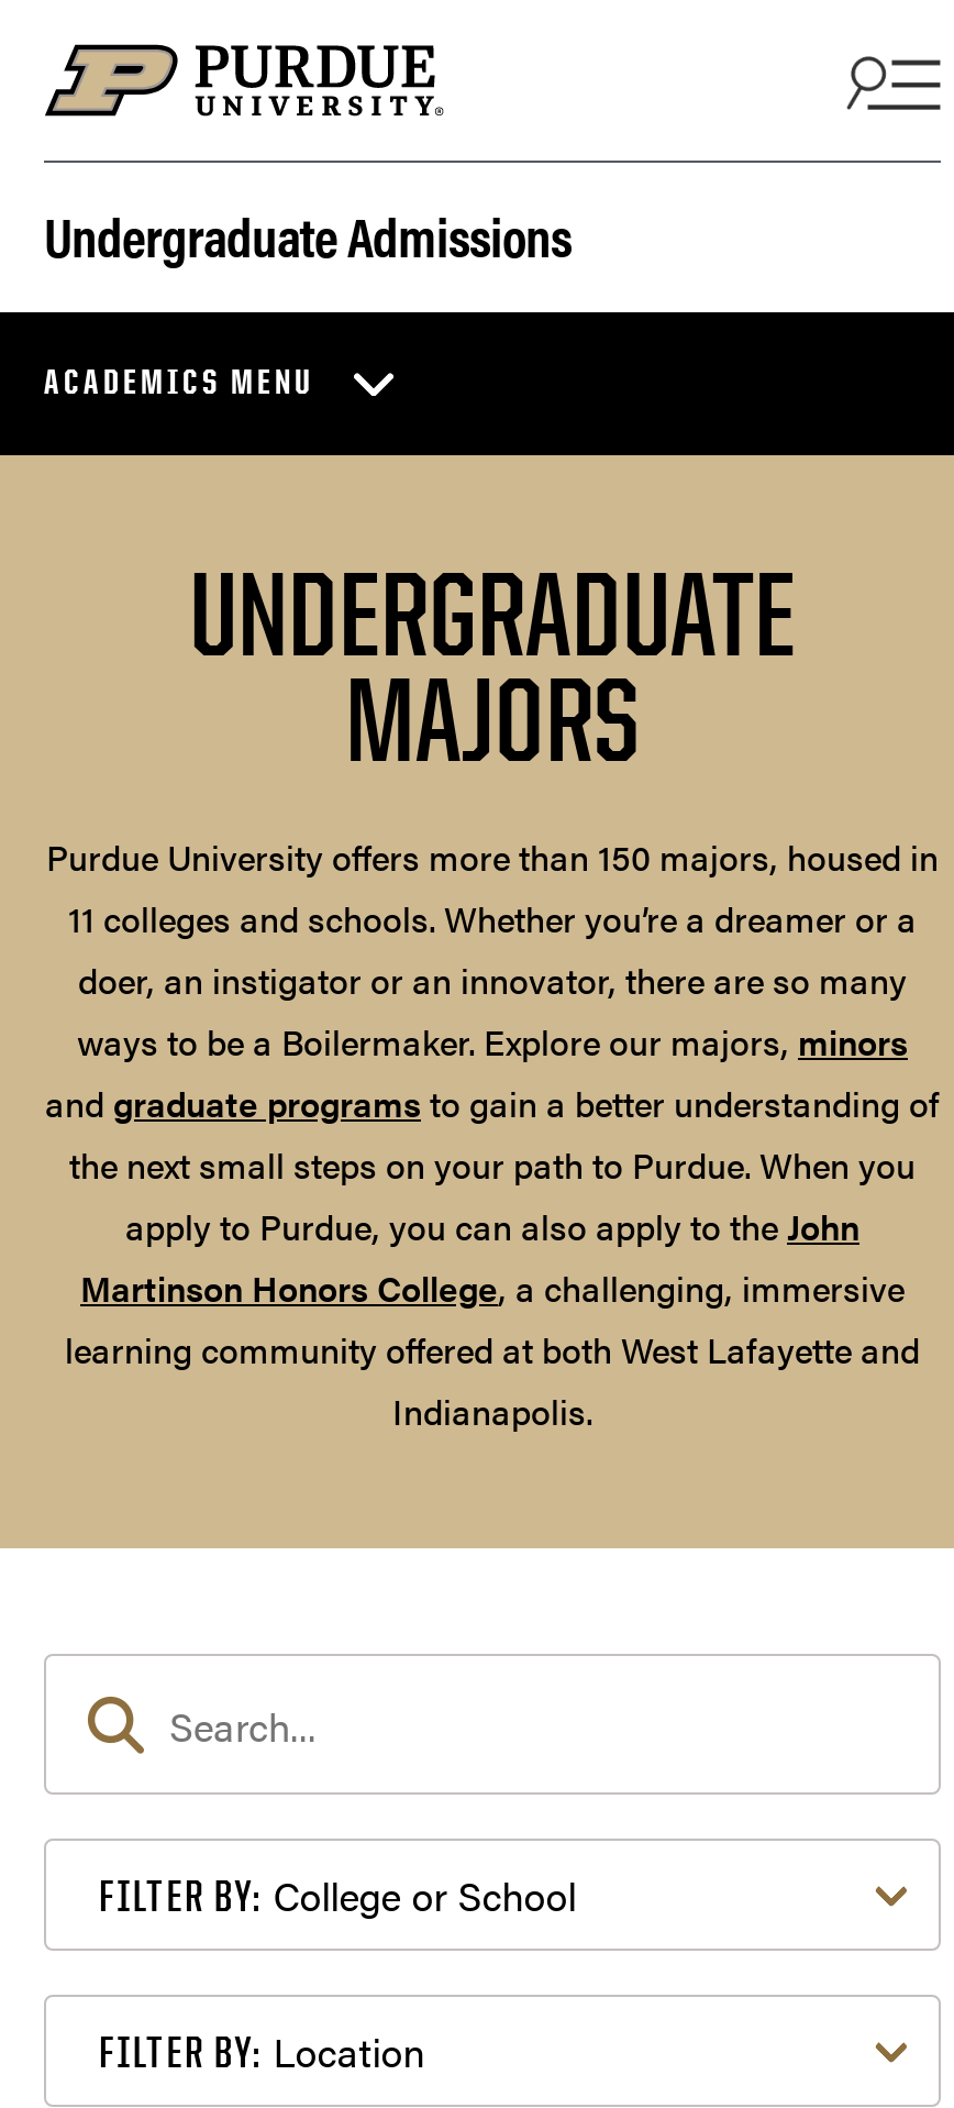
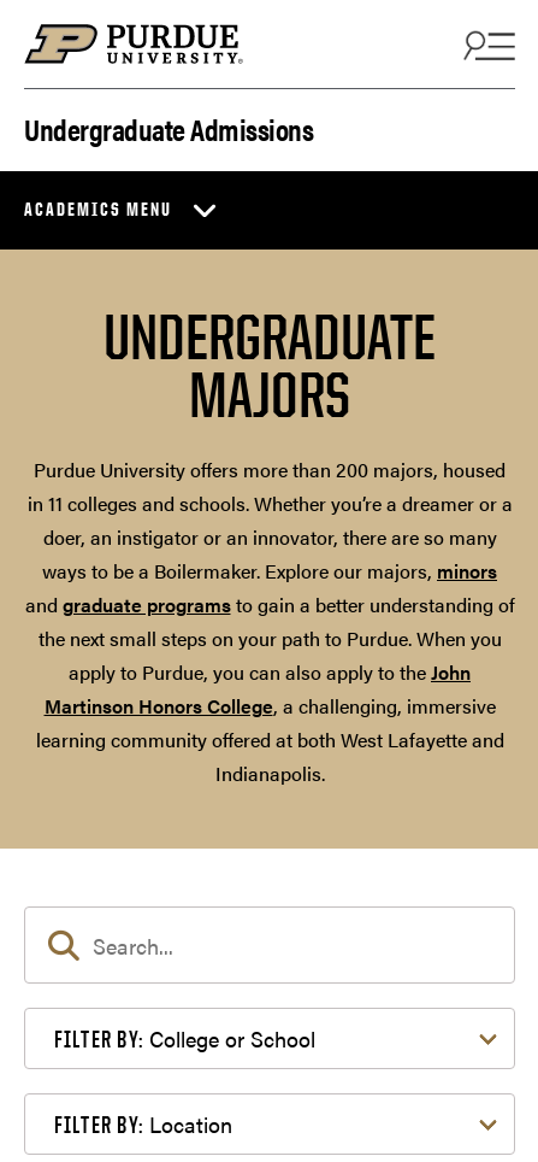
- Purdue University offers more than 150 majors, housed in
- 11 colleges and schools. Whether you’re a dreamer or a
+ Purdue University offers more than 200 majors, housed
+ in 11 colleges and schools. Whether you’re a dreamer or a
